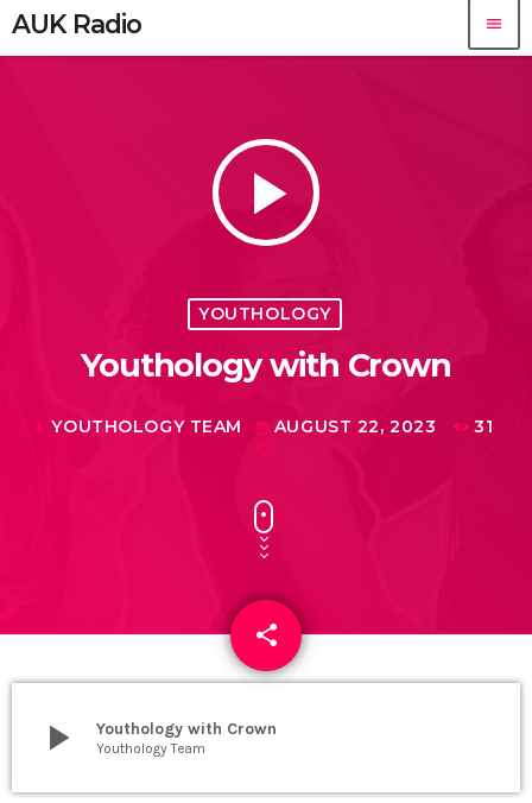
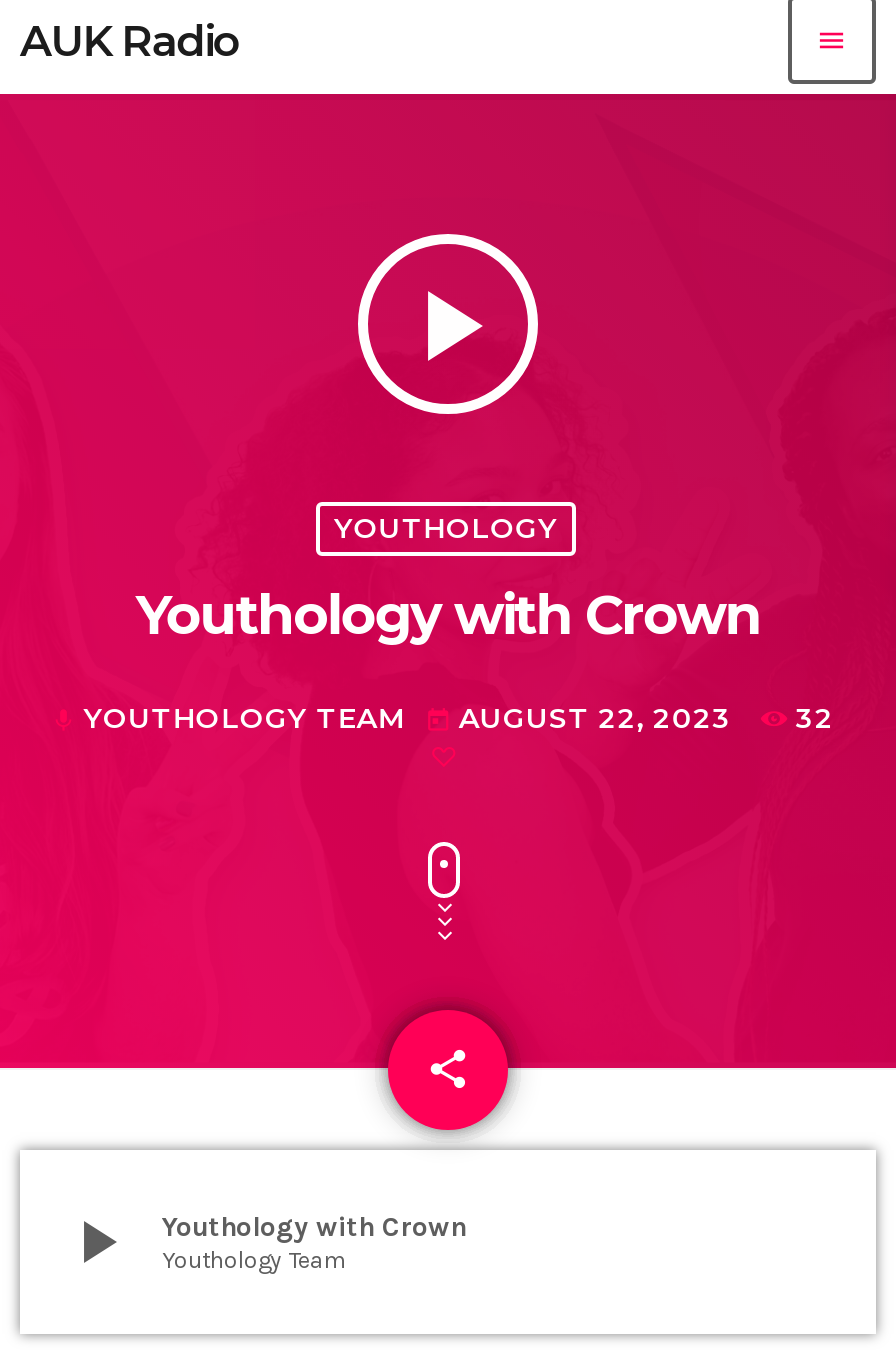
- 31
+ 32
